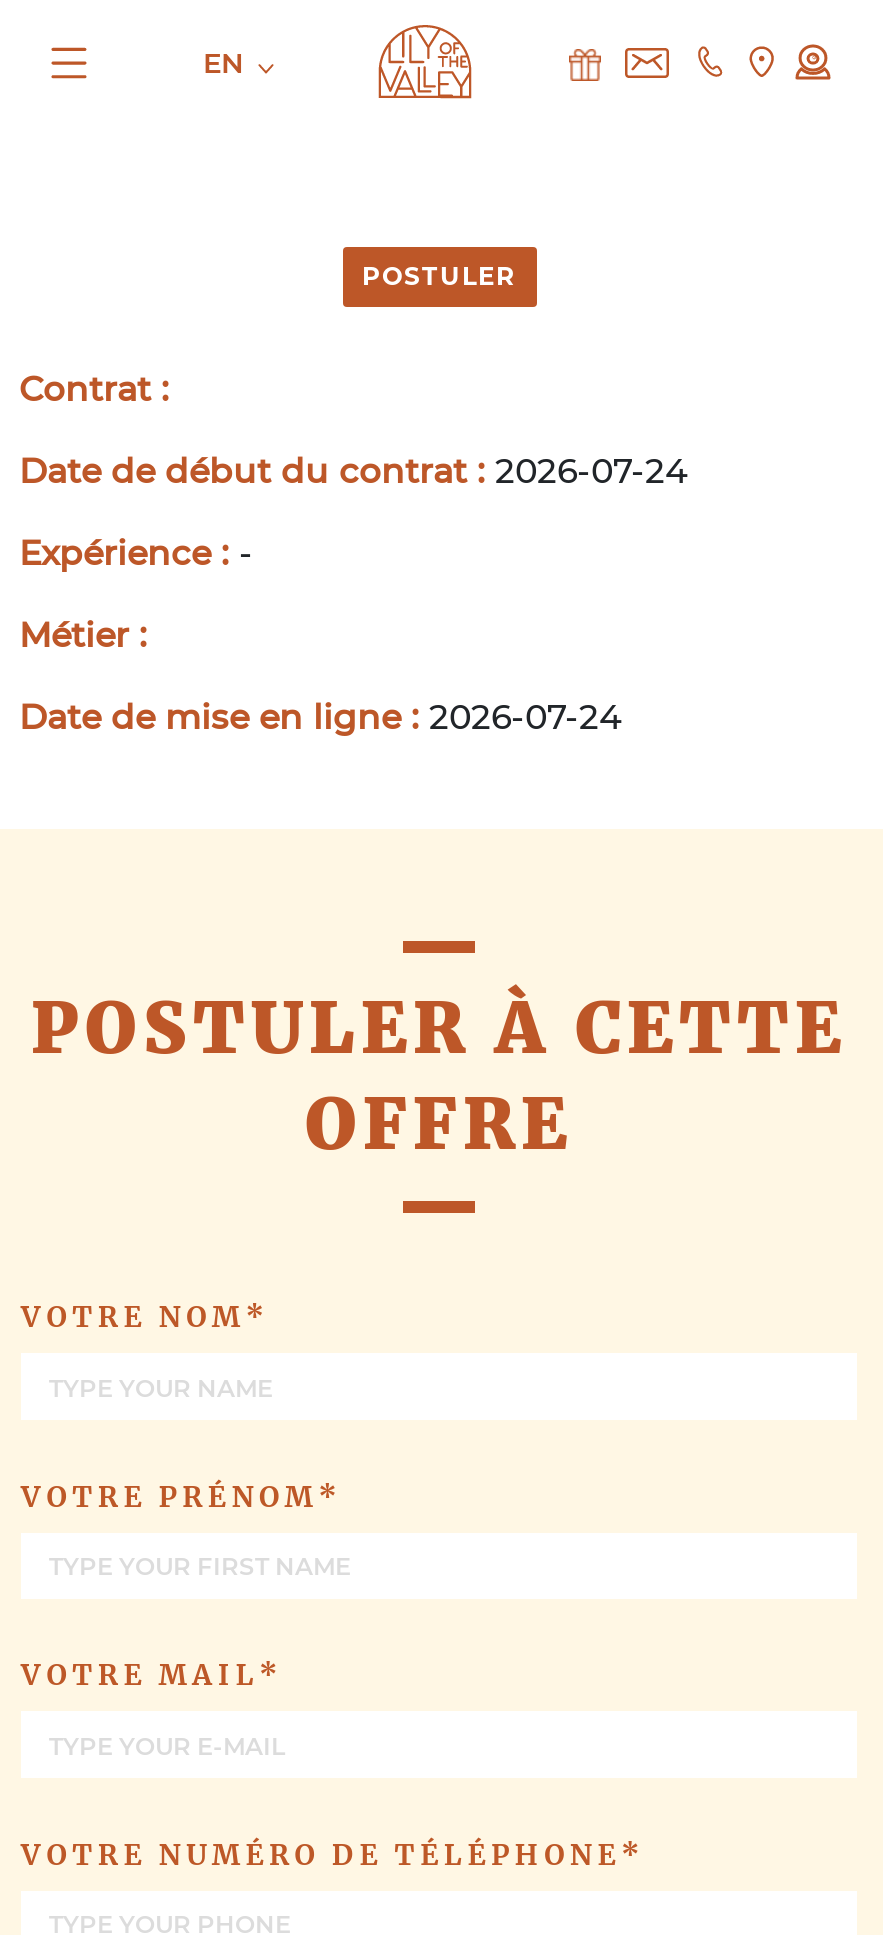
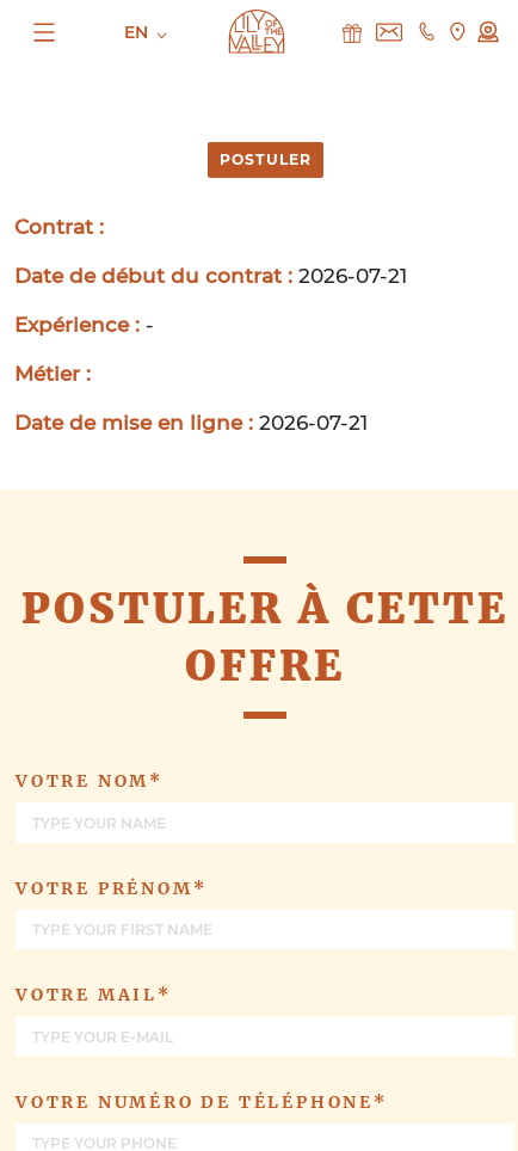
- Date de début du contrat : 2026-07-24
+ Date de début du contrat : 2026-07-21

- Date de mise en ligne : 2026-07-24
+ Date de mise en ligne : 2026-07-21
